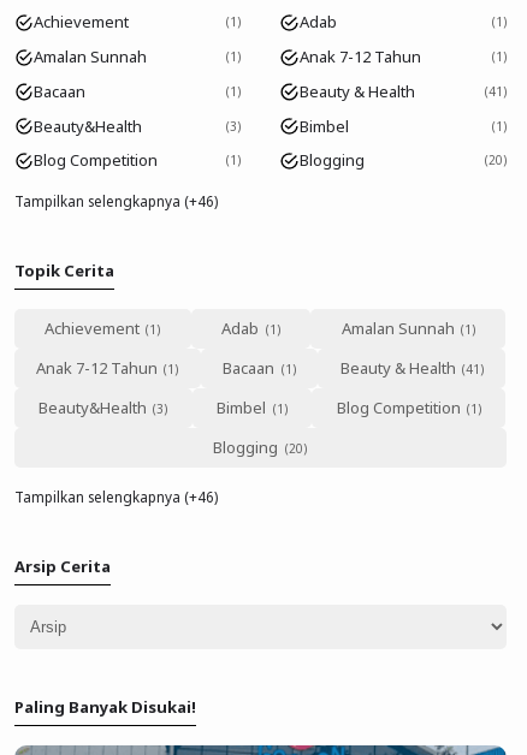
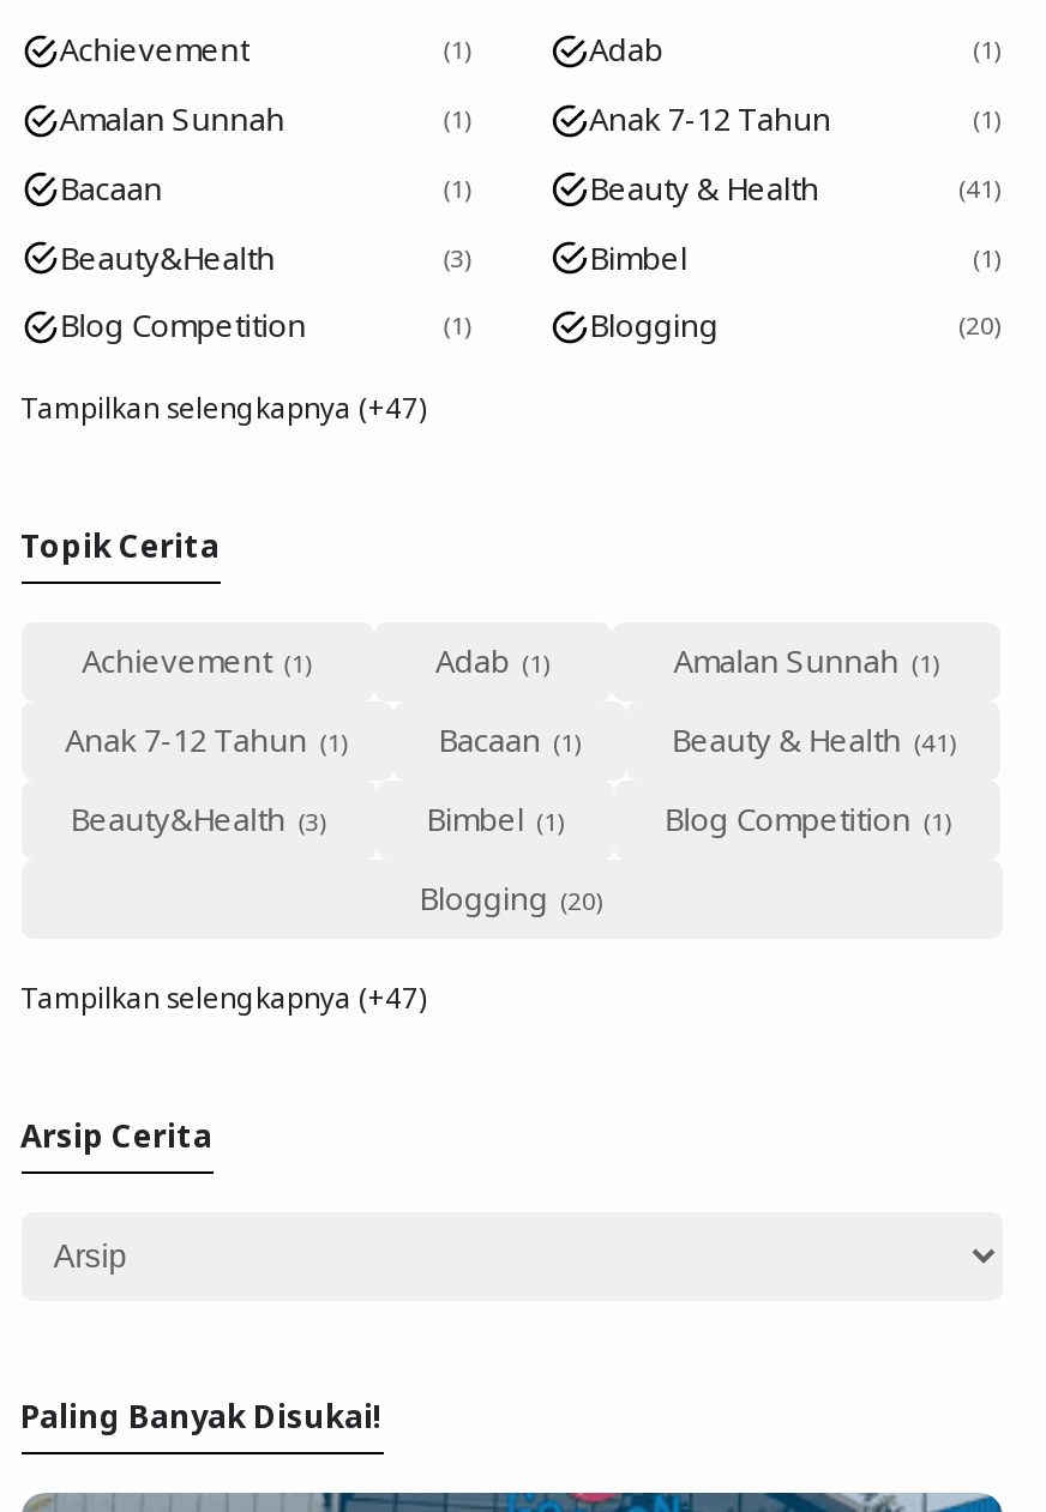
- Tampilkan selengkapnya (+46)
+ Tampilkan selengkapnya (+47)

- Tampilkan selengkapnya (+46)
+ Tampilkan selengkapnya (+47)
